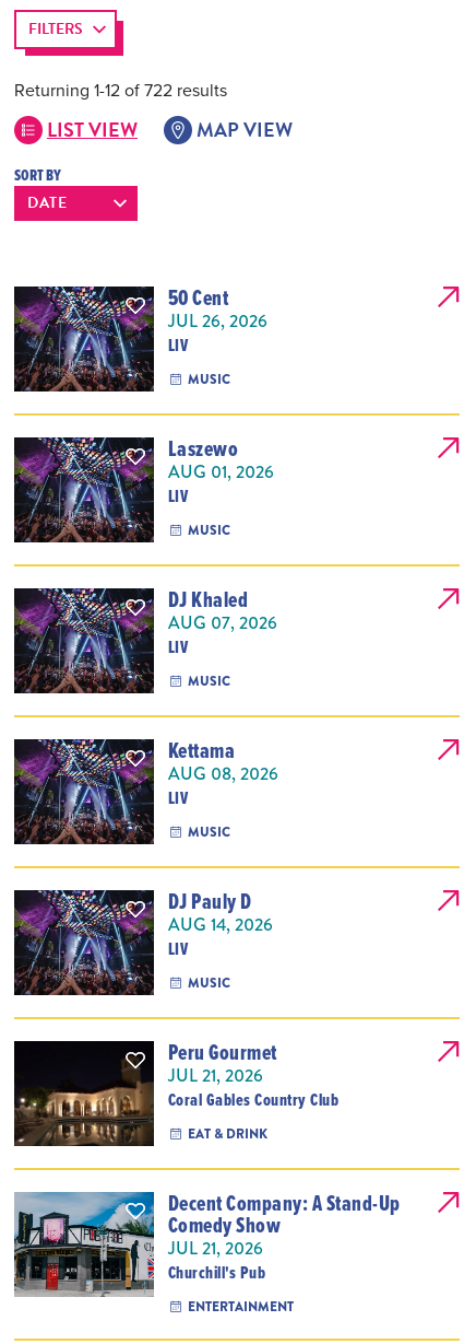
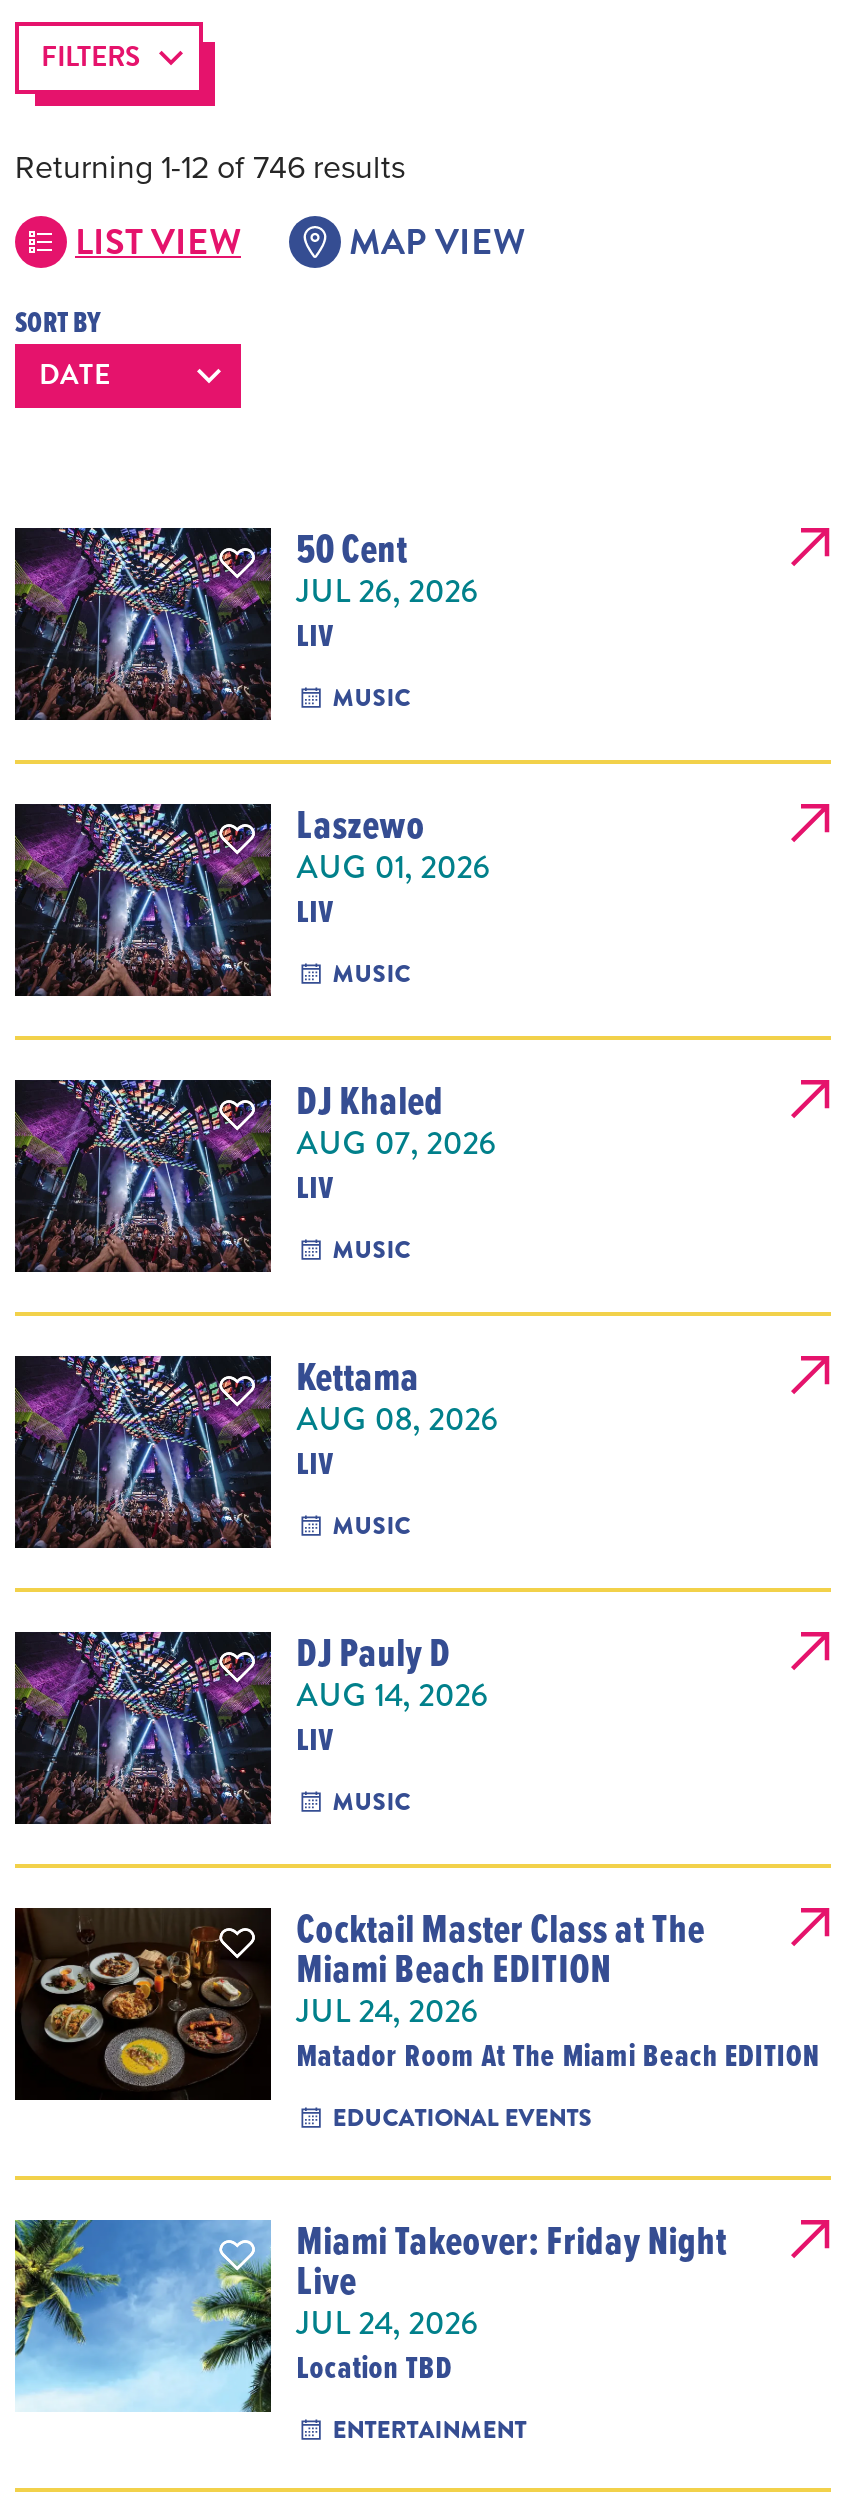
- Returning 1-12 of 722 results
+ Returning 1-12 of 746 results

- [image]
- Peru Gourmet
- JUL 21, 2026
- Coral Gables Country Club
+ [image]
+ Cocktail Master Class at The
+ Miami Beach EDITION
+ JUL 24, 2026
+ Matador Room At The Miami Beach EDITION

- EAT & DRINK
+ EDUCATIONAL EVENTS

- [image]
- Decent Company: A Stand-Up
- Comedy Show
- JUL 21, 2026
- Churchill's Pub
+ [image]
+ Miami Takeover: Friday Night
+ Live
+ JUL 24, 2026
+ Location TBD
